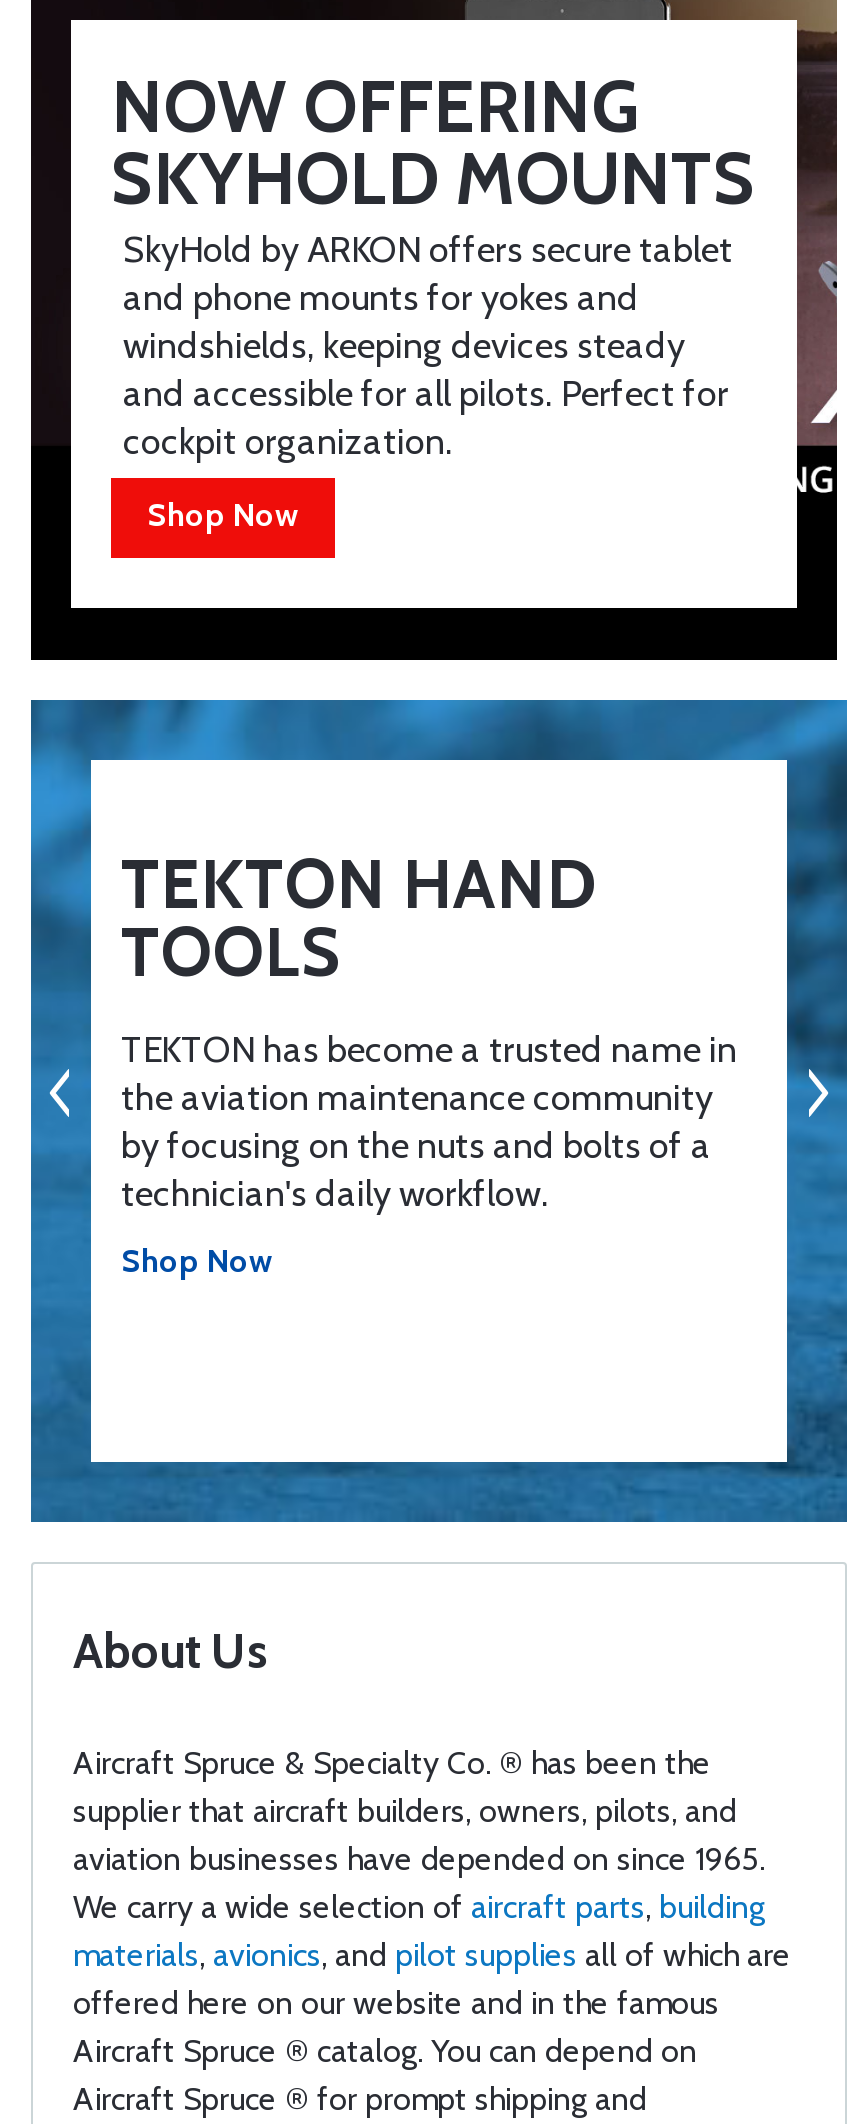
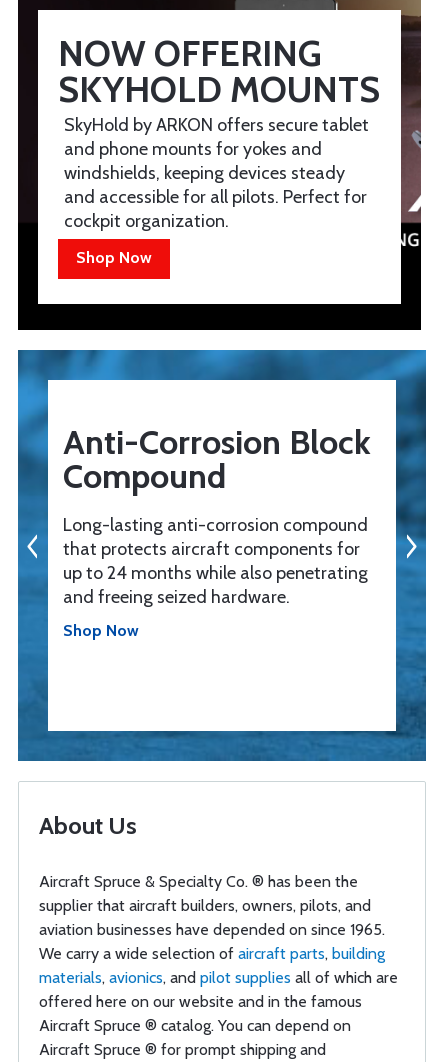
- TEKTON HAND
- TOOLS
- TEKTON has become a trusted name in
- the aviation maintenance community
- by focusing on the nuts and bolts of a
- technician's daily workflow.
+ Anti-Corrosion Block
+ Compound
+ Long-lasting anti-corrosion compound
+ that protects aircraft components for
+ up to 24 months while also penetrating
+ and freeing seized hardware.
